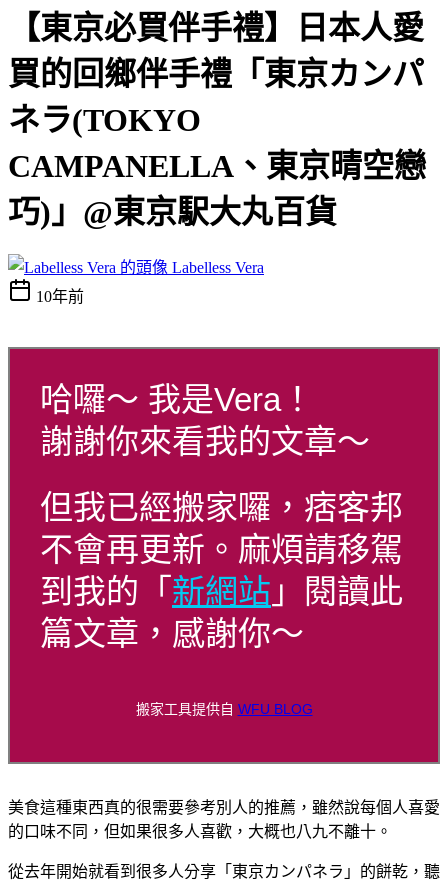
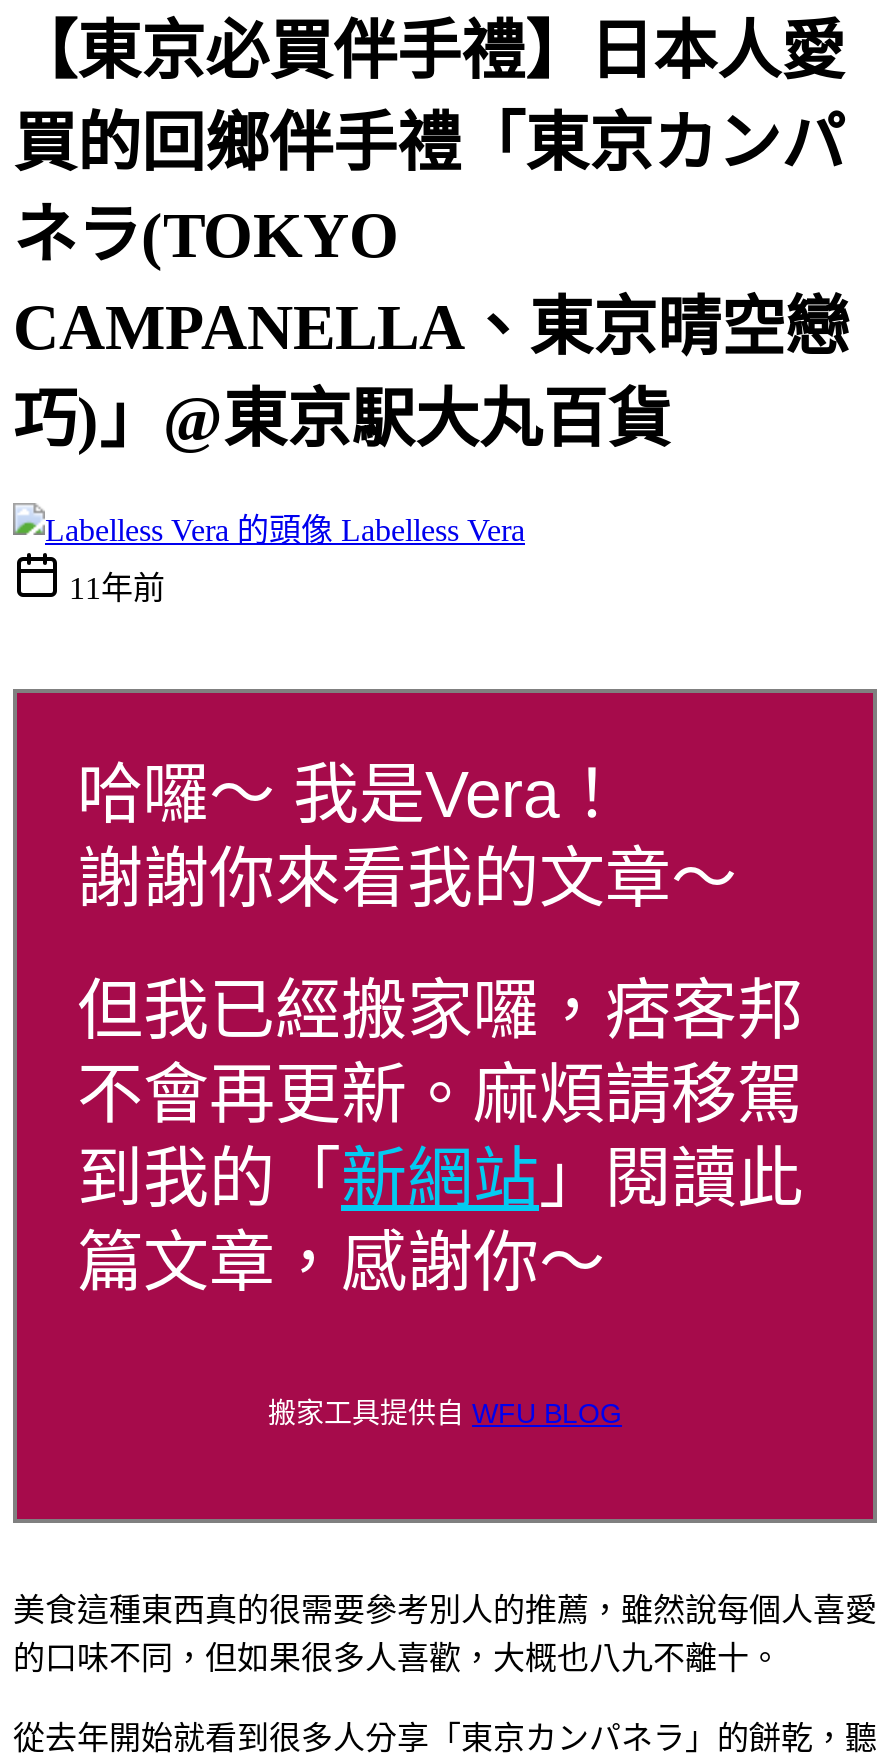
- 10年前
+ 11年前
